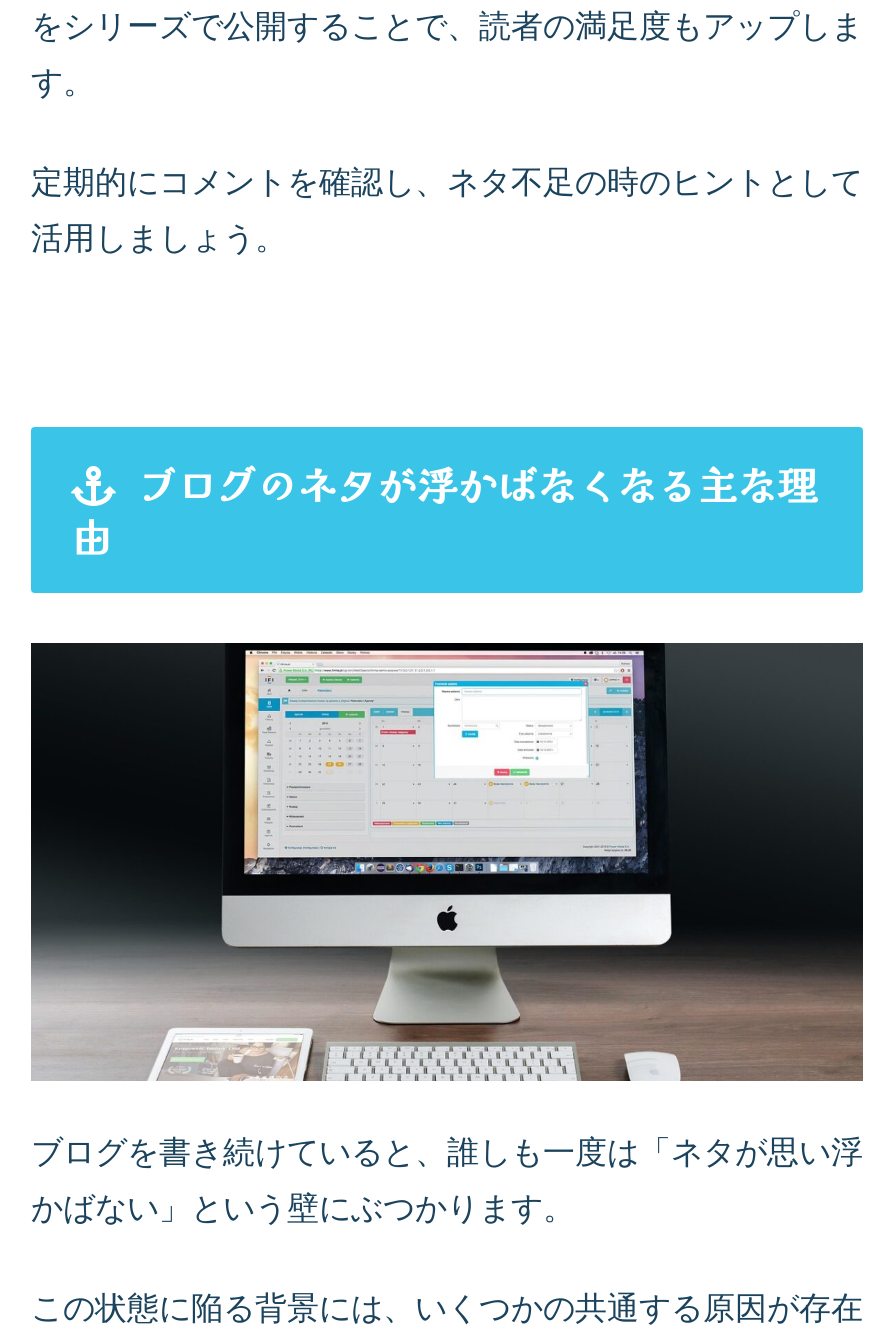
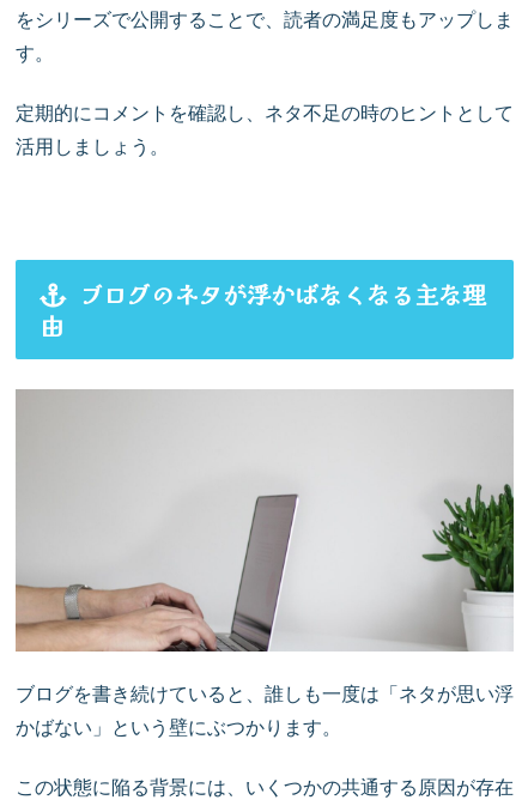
- [image]
+ [image]
